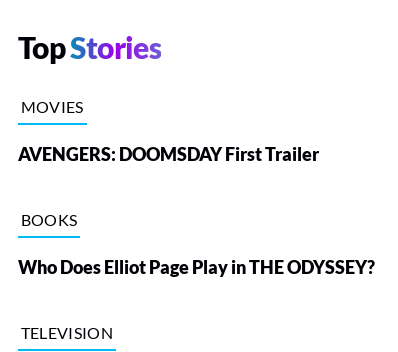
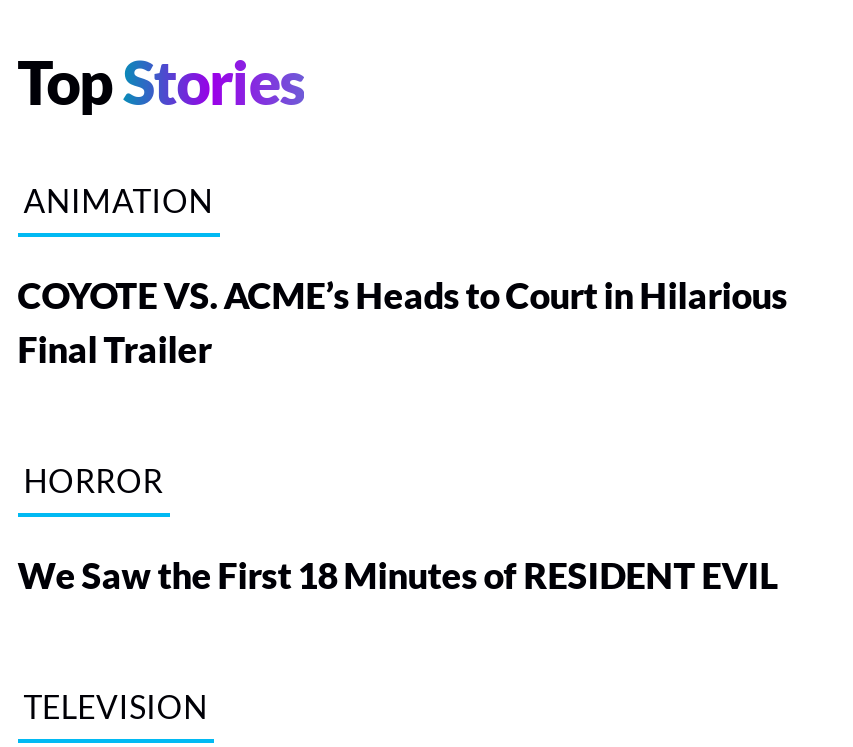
- MOVIES
+ ANIMATION

- AVENGERS: DOOMSDAY First Trailer
+ COYOTE VS. ACME’s Heads to Court in Hilarious
+ Final Trailer

- BOOKS
+ HORROR

- Who Does Elliot Page Play in THE ODYSSEY?
+ We Saw the First 18 Minutes of RESIDENT EVIL
